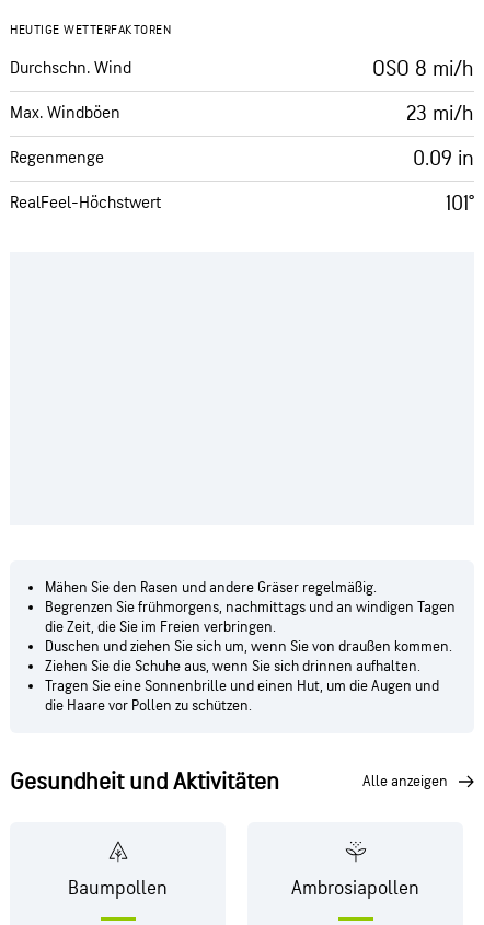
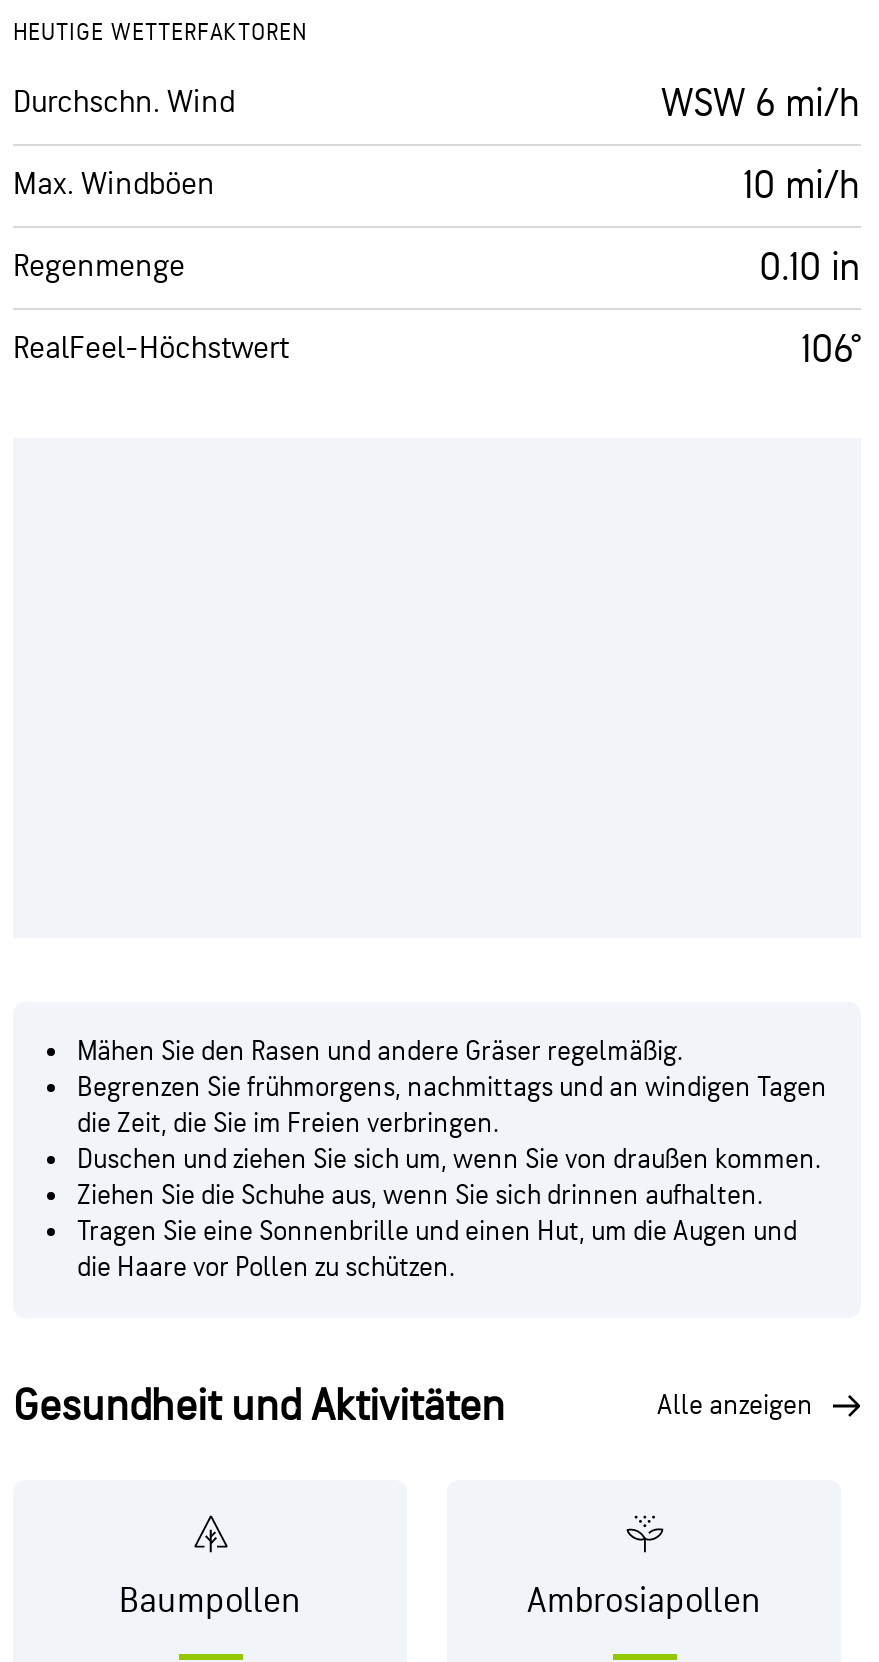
- OSO 8 mi/h
+ WSW 6 mi/h

- 23 mi/h
+ 10 mi/h

- 0.09 in
+ 0.10 in

- 101°
+ 106°
